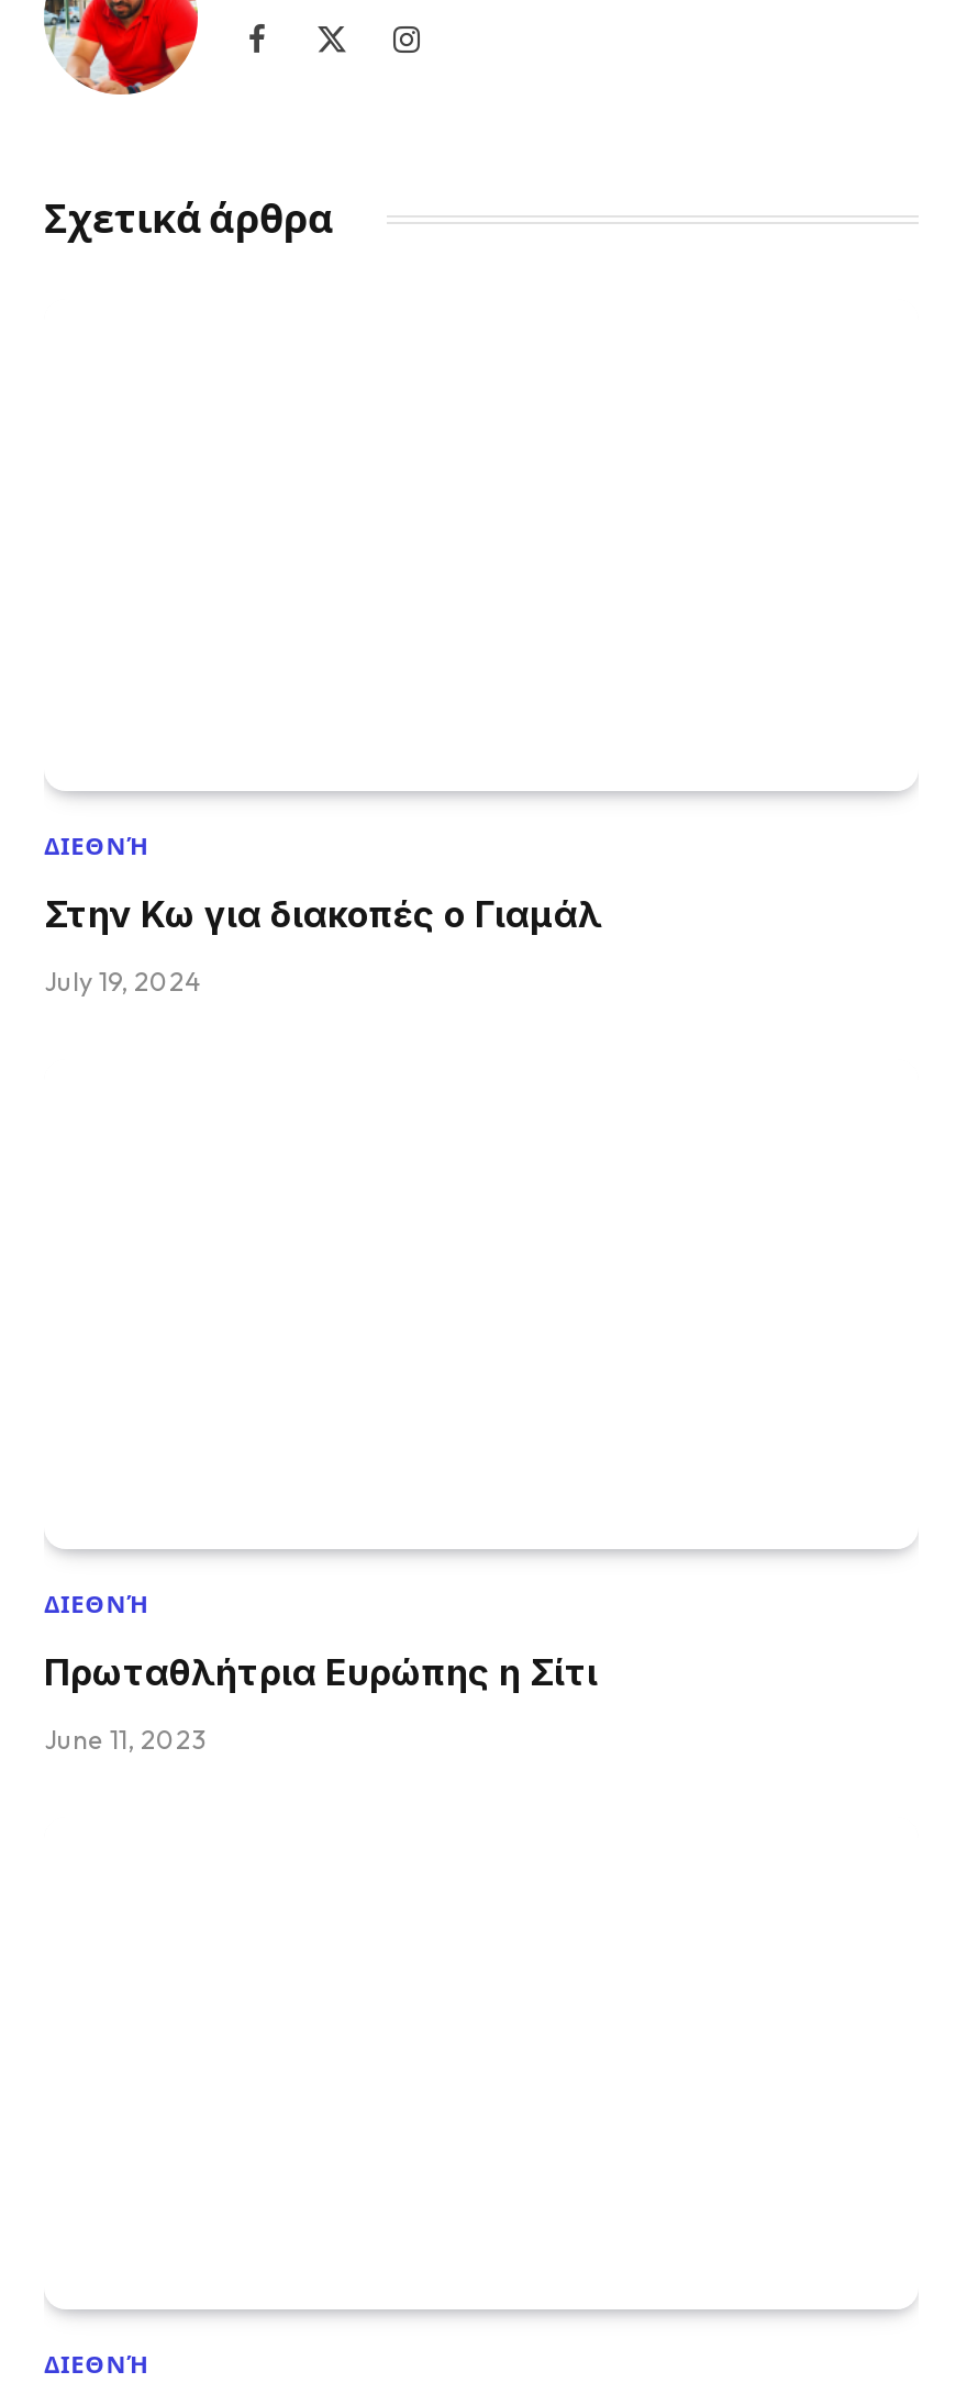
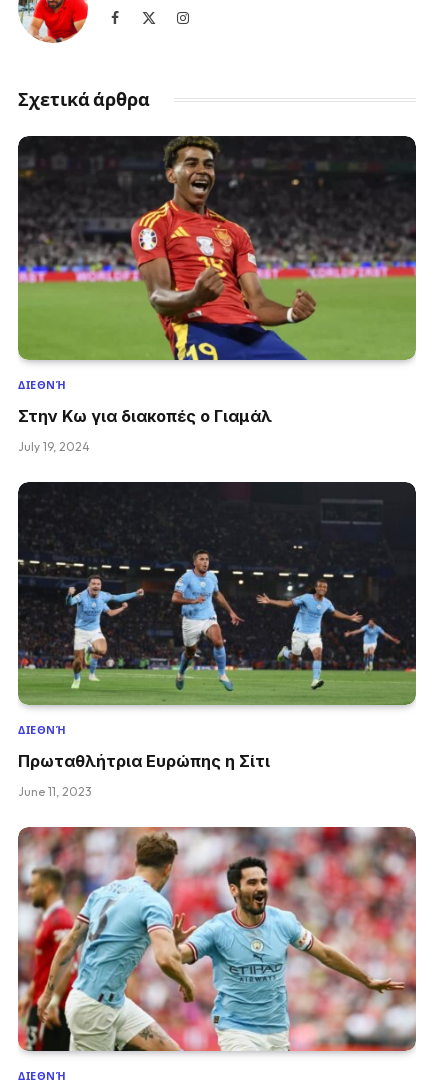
+ [image]

+ [image]

+ [image]
